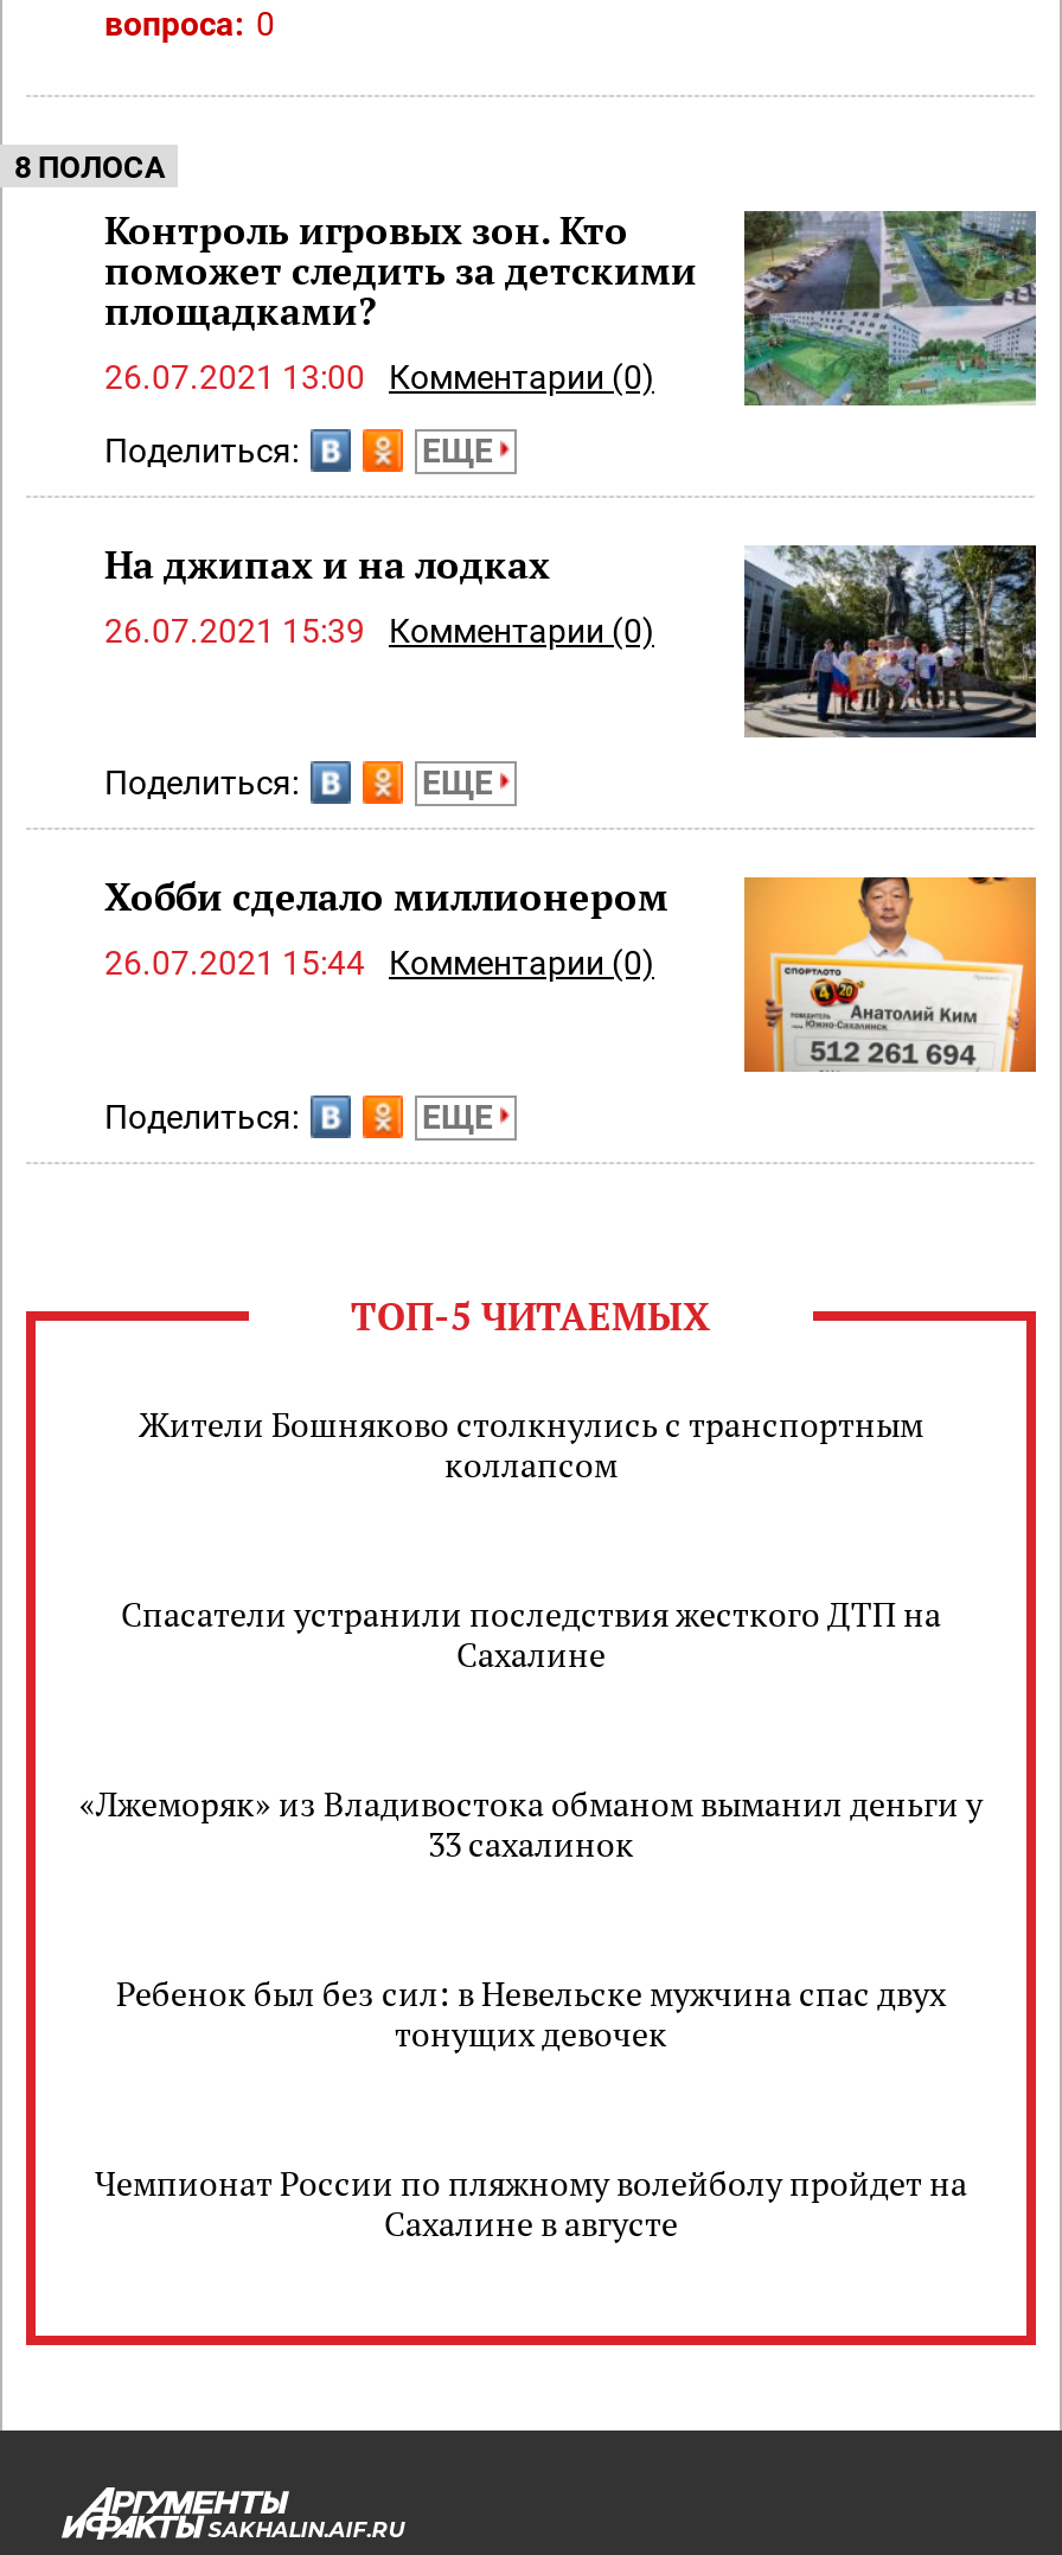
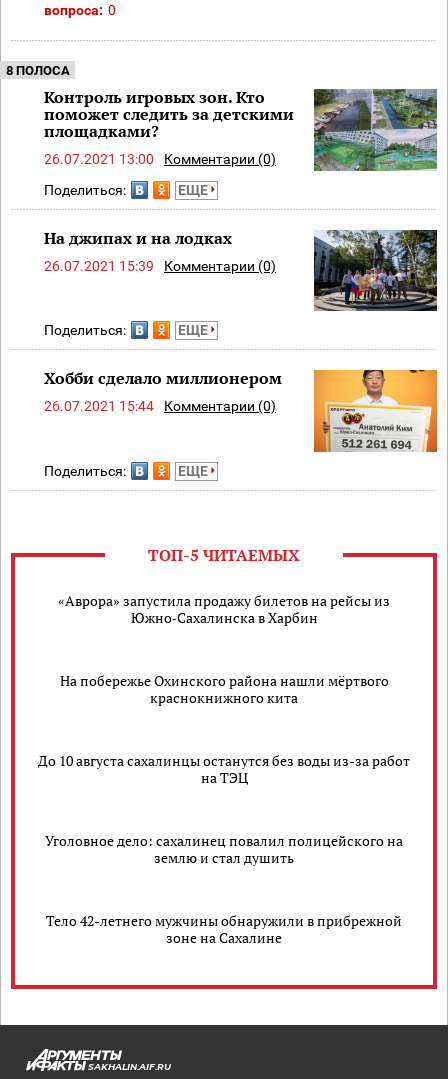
- Жители Бошняково столкнулись с транспортным
- коллапсом
+ «Аврора» запустила продажу билетов на рейсы из
+ Южно‑Сахалинска в Харбин

- Спасатели устранили последствия жесткого ДТП на
- Сахалине
+ На побережье Охинского района нашли мёртвого
+ краснокнижного кита

- «Лжеморяк» из Владивостока обманом выманил деньги у
- 33 сахалинок
+ До 10 августа сахалинцы останутся без воды из-за работ
+ на ТЭЦ

- Ребенок был без сил: в Невельске мужчина спас двух
- тонущих девочек
+ Уголовное дело: сахалинец повалил полицейского на
+ землю и стал душить

- Чемпионат России по пляжному волейболу пройдет на
- Сахалине в августе
+ Тело 42-летнего мужчины обнаружили в прибрежной
+ зоне на Сахалине
